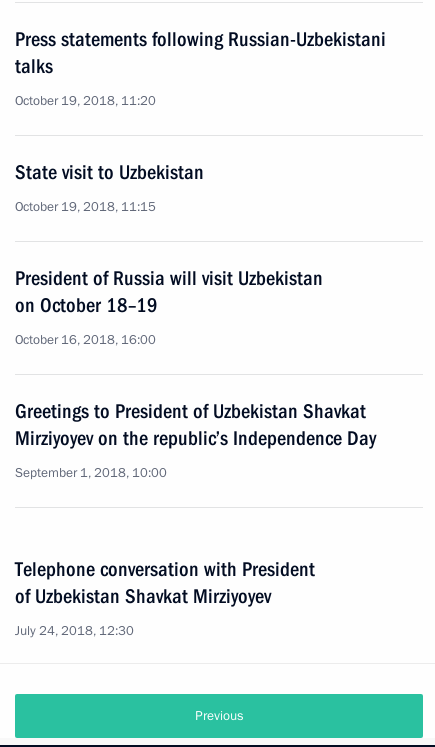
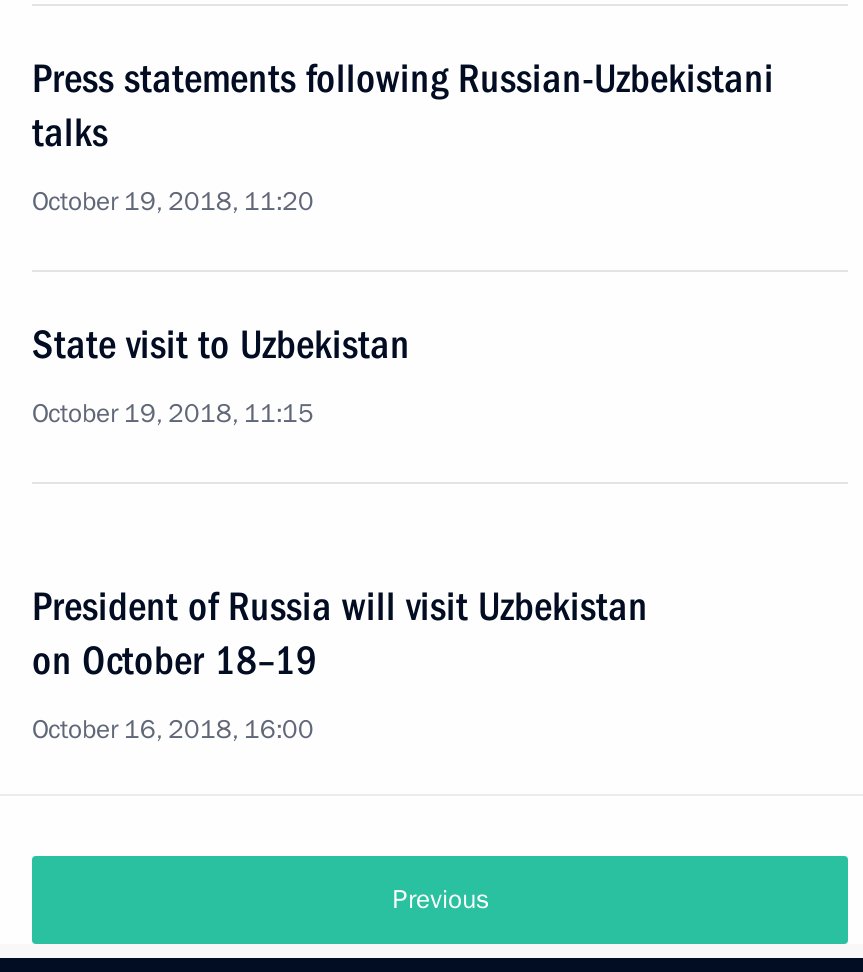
moved down: President of Russia will visit Uzbekistan | on October 18–19 | October 16, 2018, 16:00

- Greetings to President of Uzbekistan Shavkat
- Mirziyoyev on the republic’s Independence Day
- September 1, 2018, 10:00

- Telephone conversation with President
- of Uzbekistan Shavkat Mirziyoyev
- July 24, 2018, 12:30
